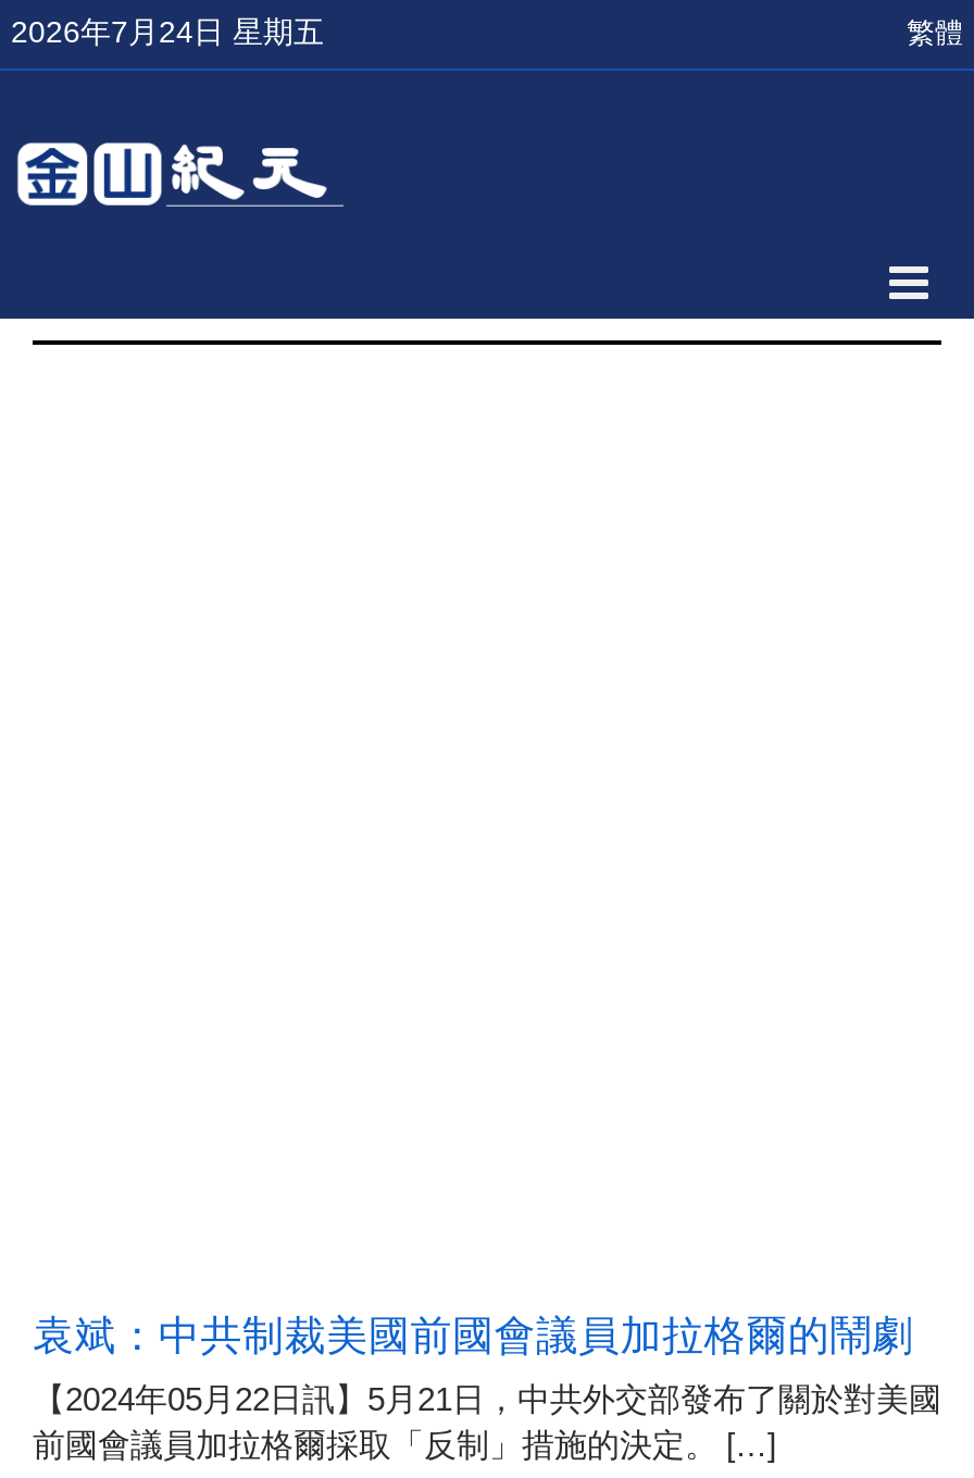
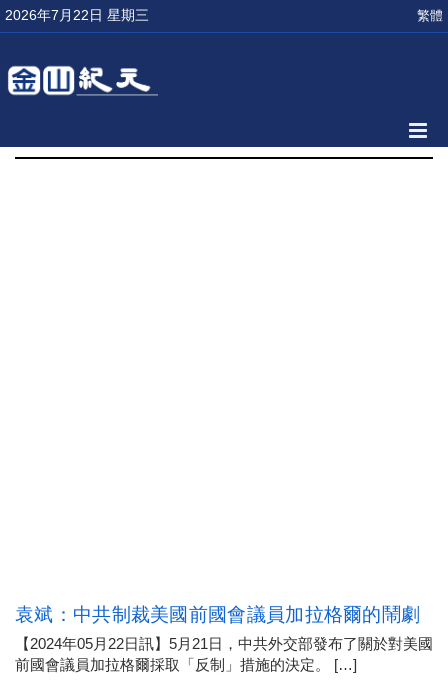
- 2026年7月24日 星期五
+ 2026年7月22日 星期三
